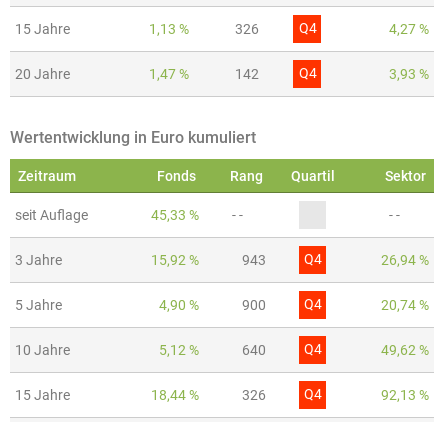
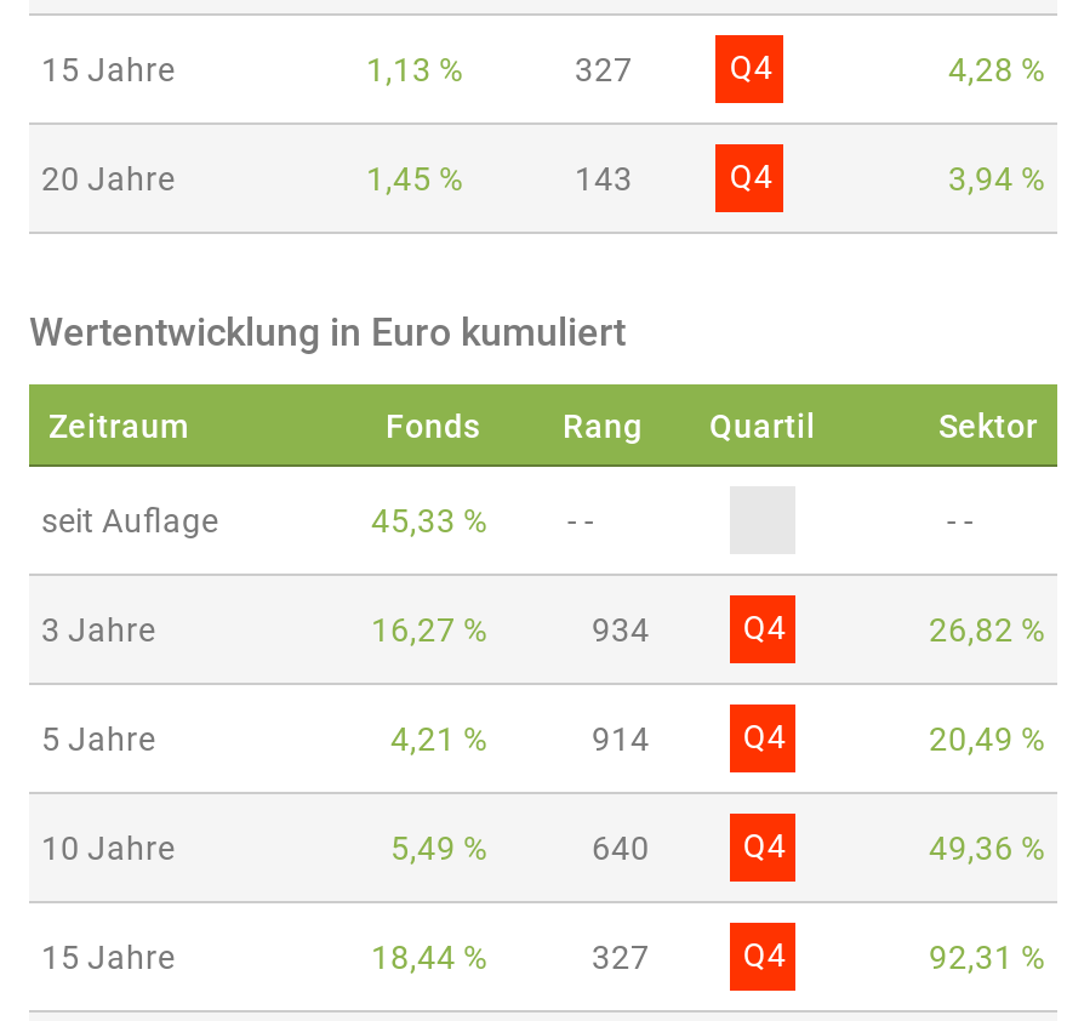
- 326
+ 327

- 4,27 %
+ 4,28 %

- 1,47 %
+ 1,45 %

- 142
+ 143

- 3,93 %
+ 3,94 %

- 15,92 %
+ 16,27 %

- 943
+ 934

- 26,94 %
+ 26,82 %

- 4,90 %
+ 4,21 %

- 900
+ 914

- 20,74 %
+ 20,49 %

- 5,12 %
+ 5,49 %

- 49,62 %
+ 49,36 %

- 326
+ 327

- 92,13 %
+ 92,31 %
